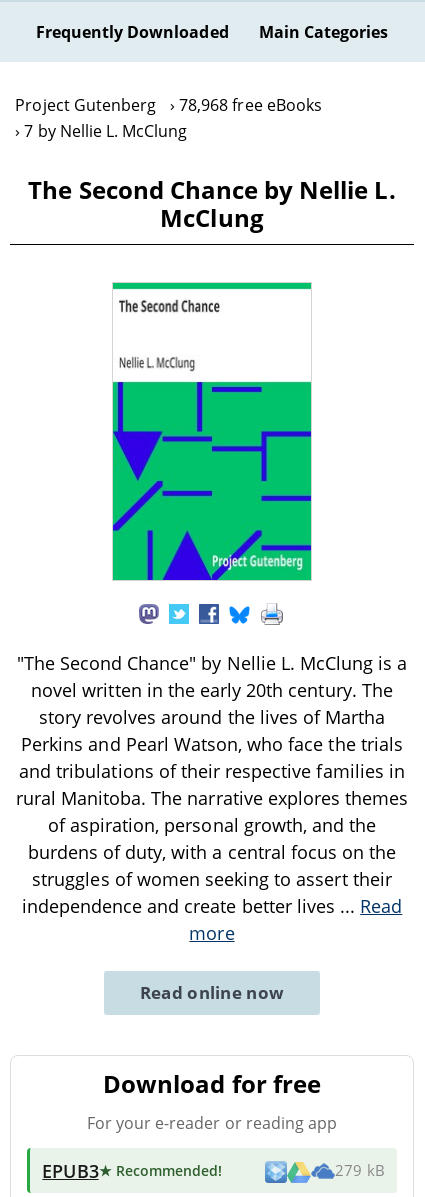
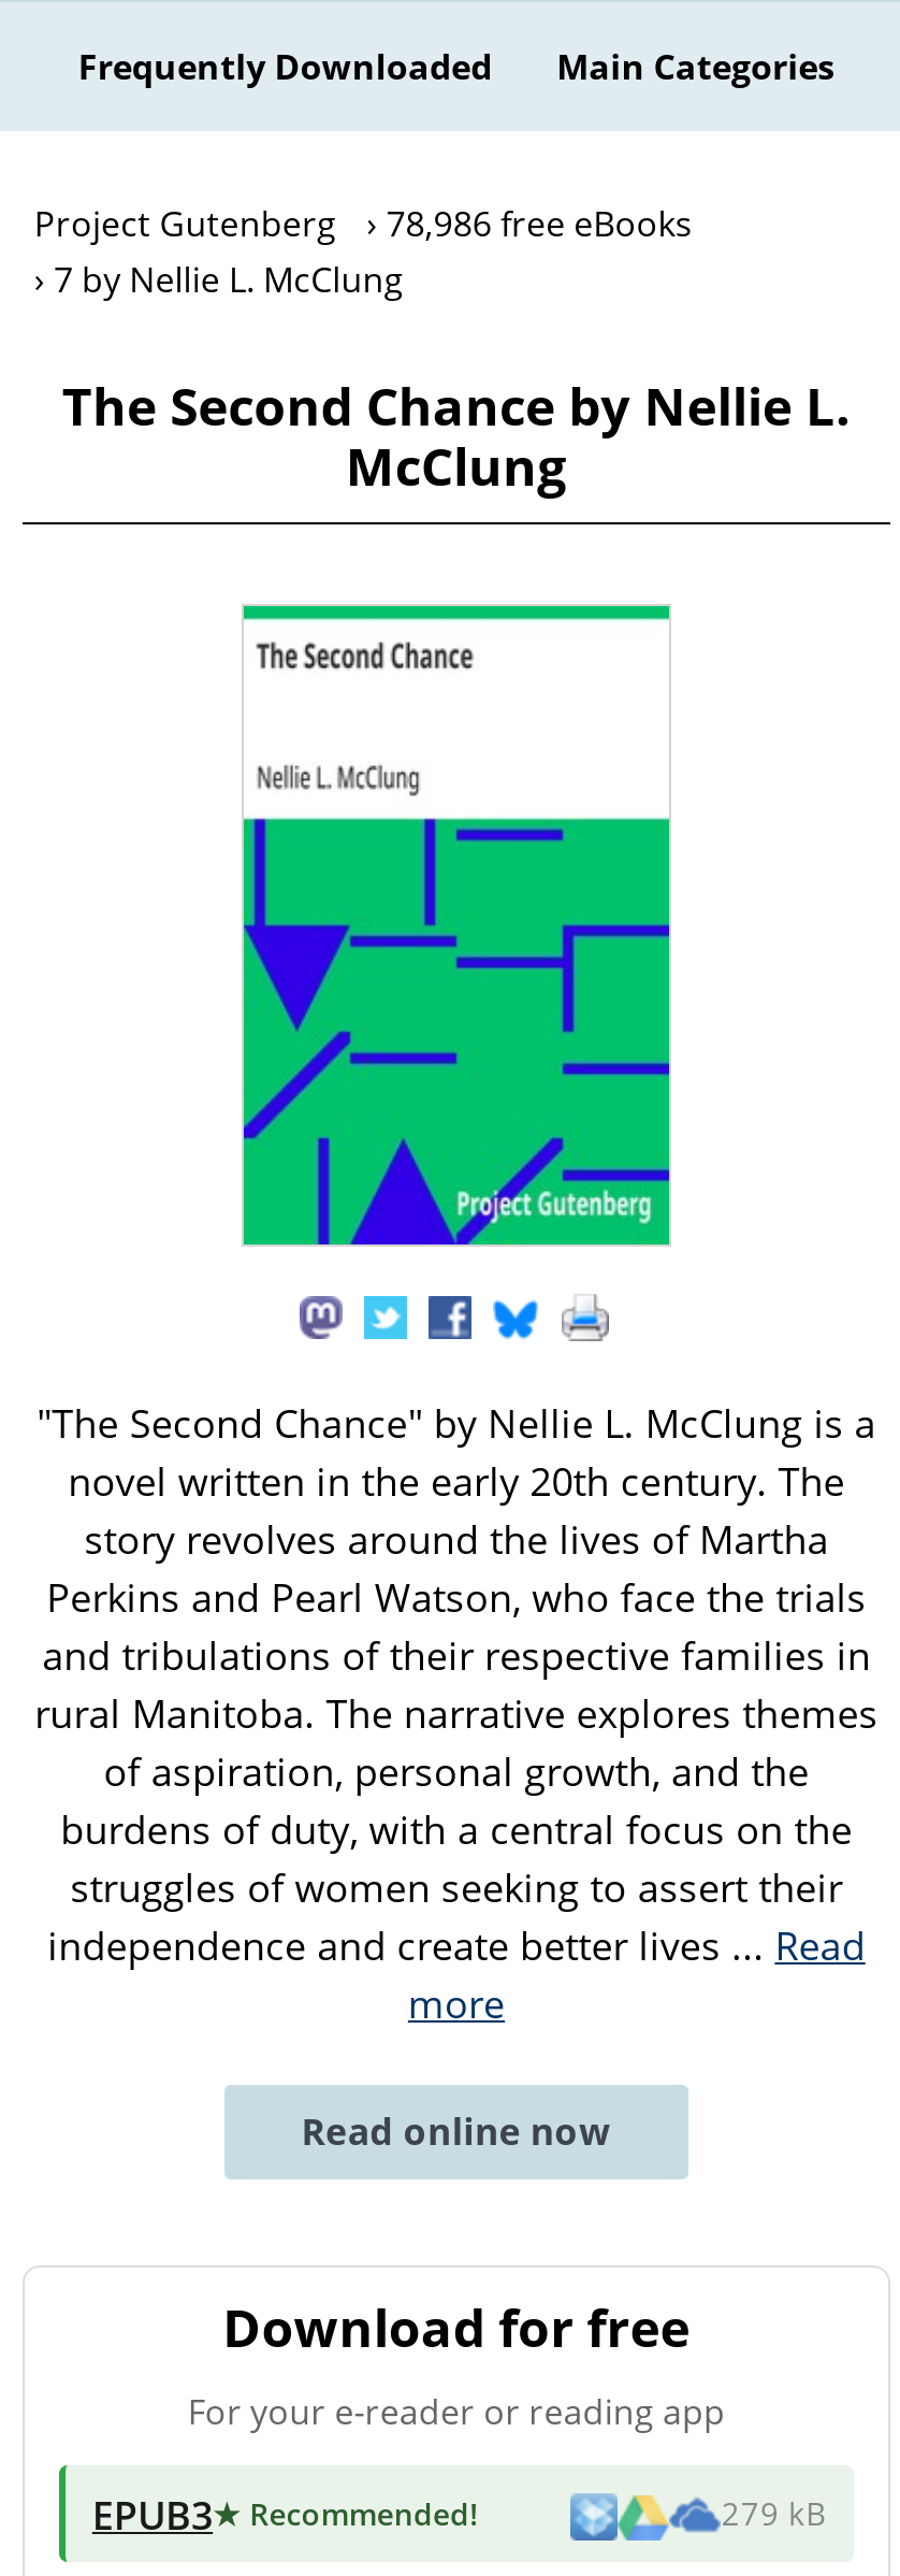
- Project Gutenberg 78,968 free eBooks
+ Project Gutenberg 78,986 free eBooks
